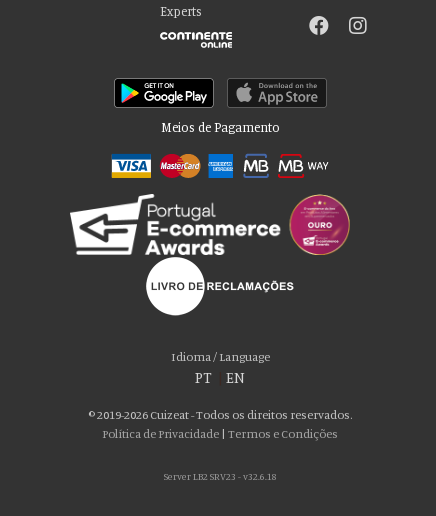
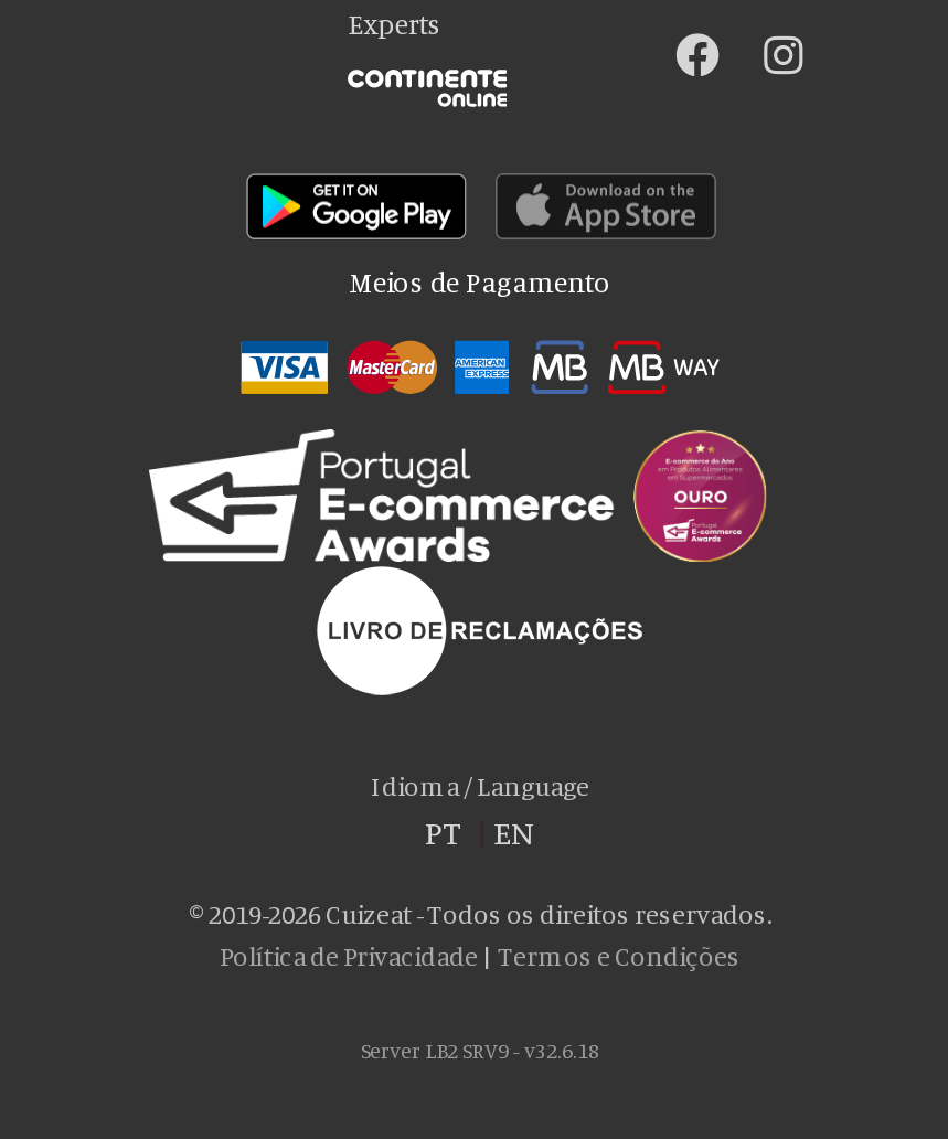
- Server LB2 SRV23 - v32.6.18
+ Server LB2 SRV9 - v32.6.18
